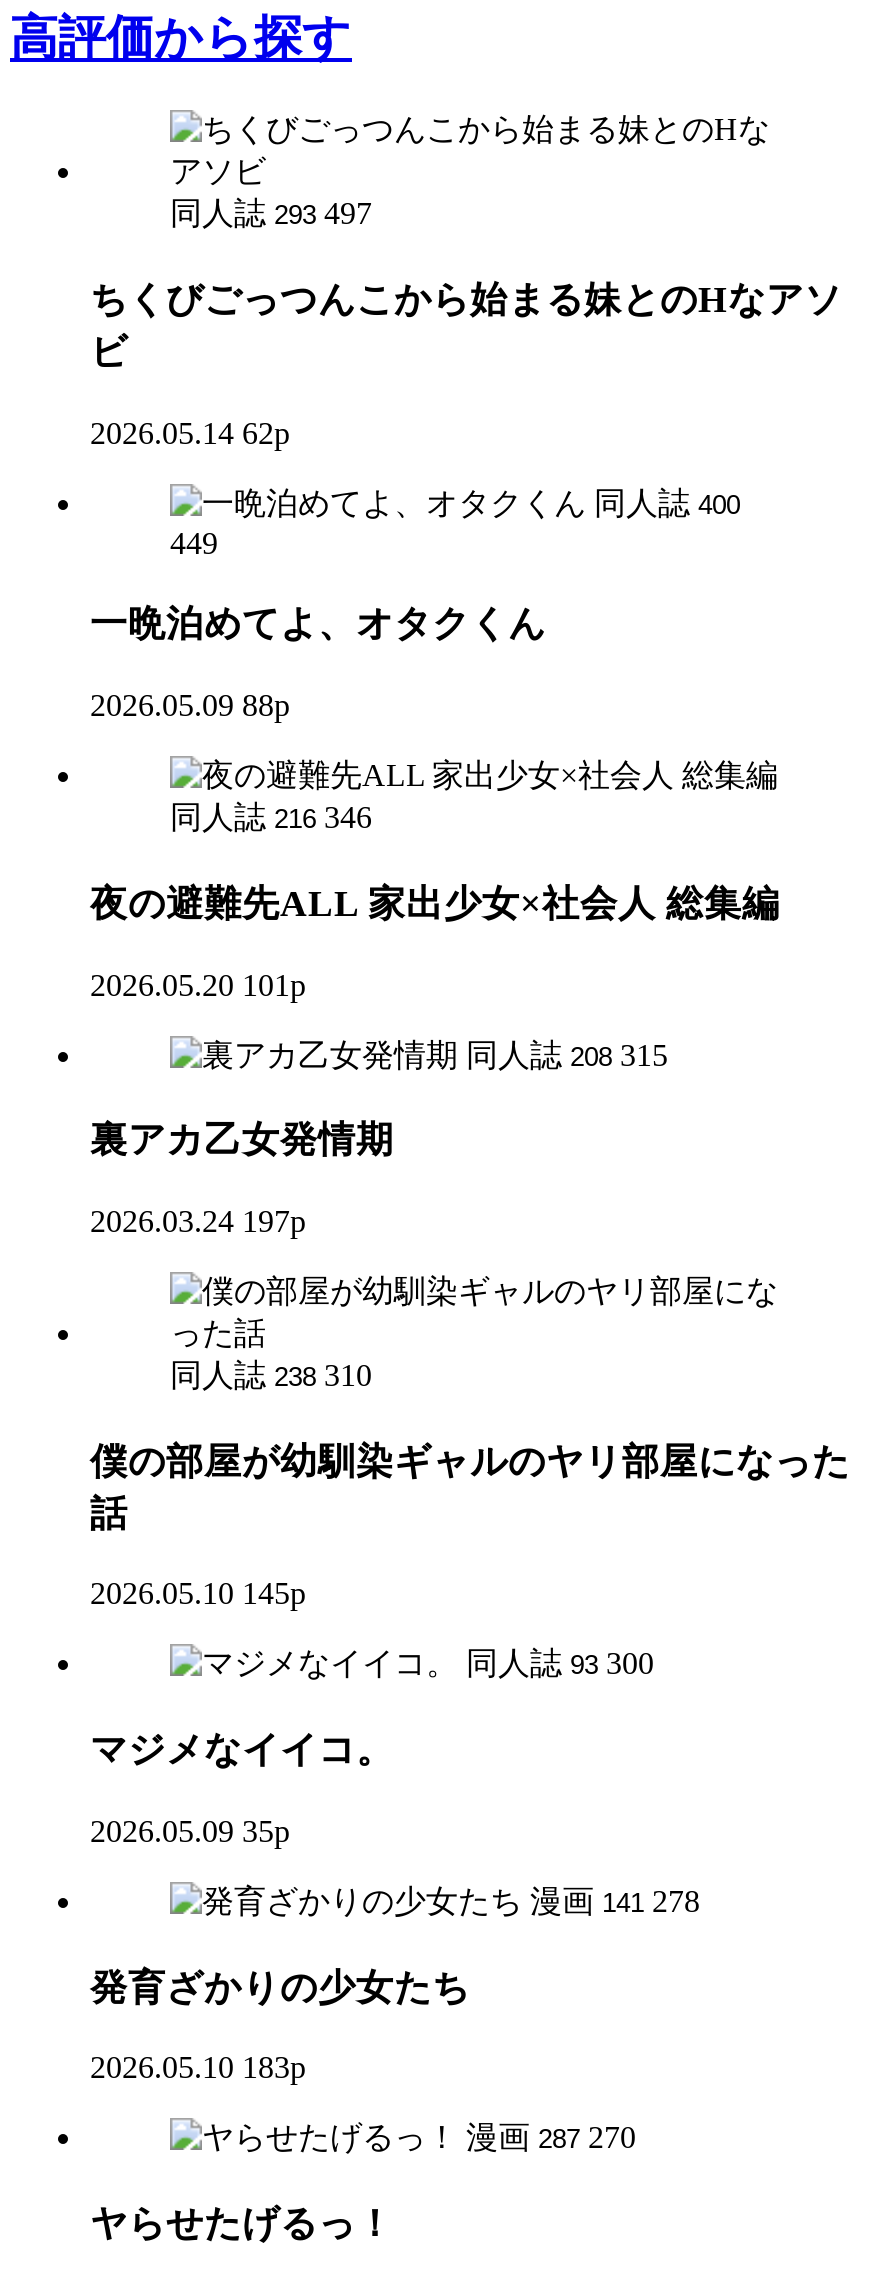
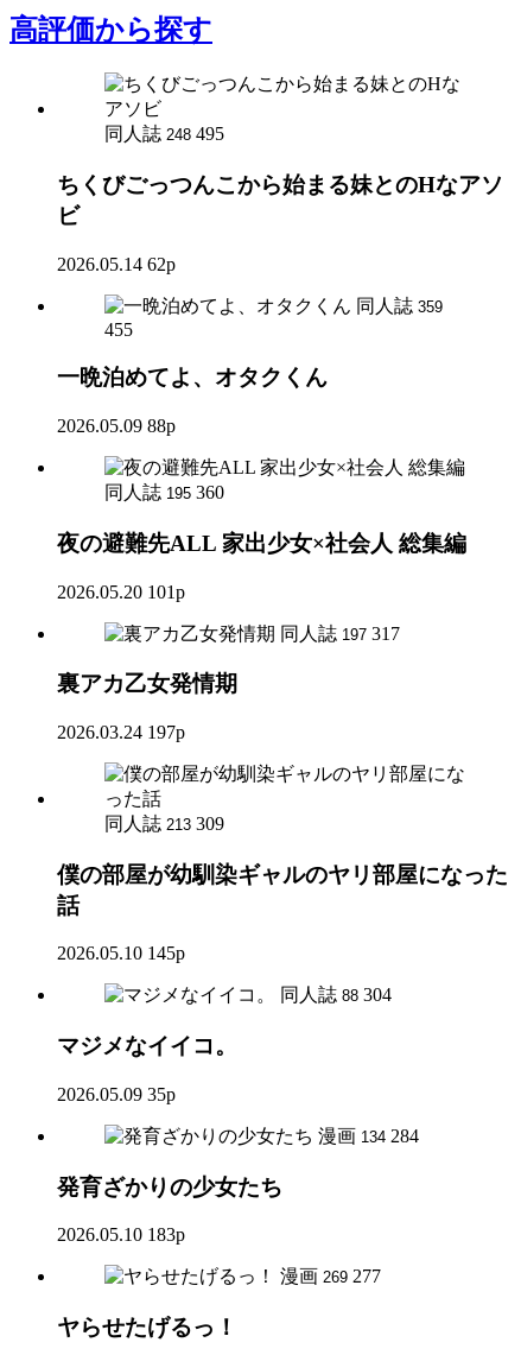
- 同人誌 293 497
+ 同人誌 248 495

- 同人誌 400
+ 同人誌 359

- 449
+ 455

- 同人誌 216 346
+ 同人誌 195 360

- 同人誌 208 315
+ 同人誌 197 317

- 同人誌 238 310
+ 同人誌 213 309

- 同人誌 93 300
+ 同人誌 88 304

- 漫画 141 278
+ 漫画 134 284

- 漫画 287 270
+ 漫画 269 277
